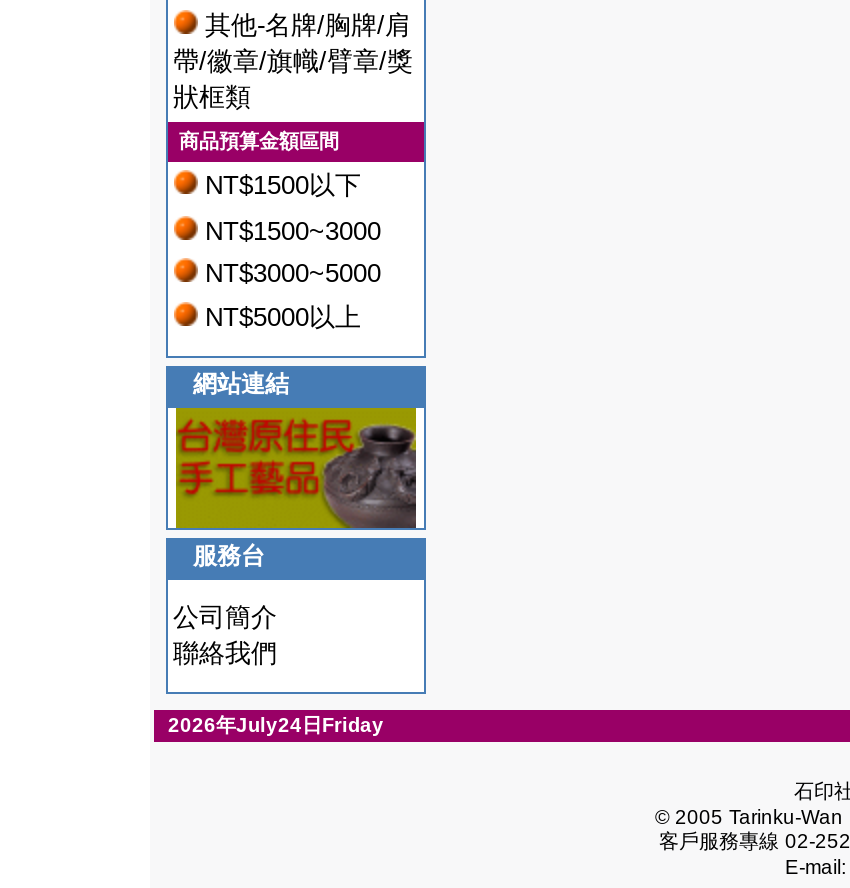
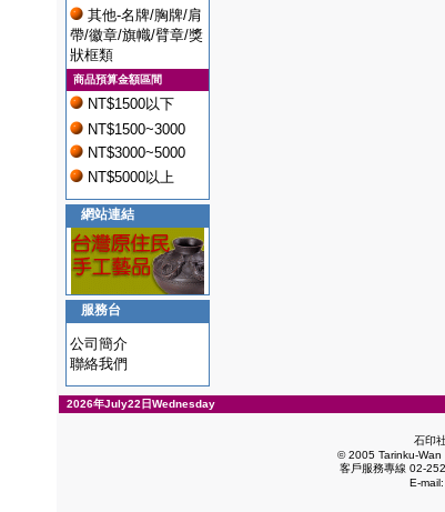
- 2026年July24日Friday
+ 2026年July22日Wednesday
